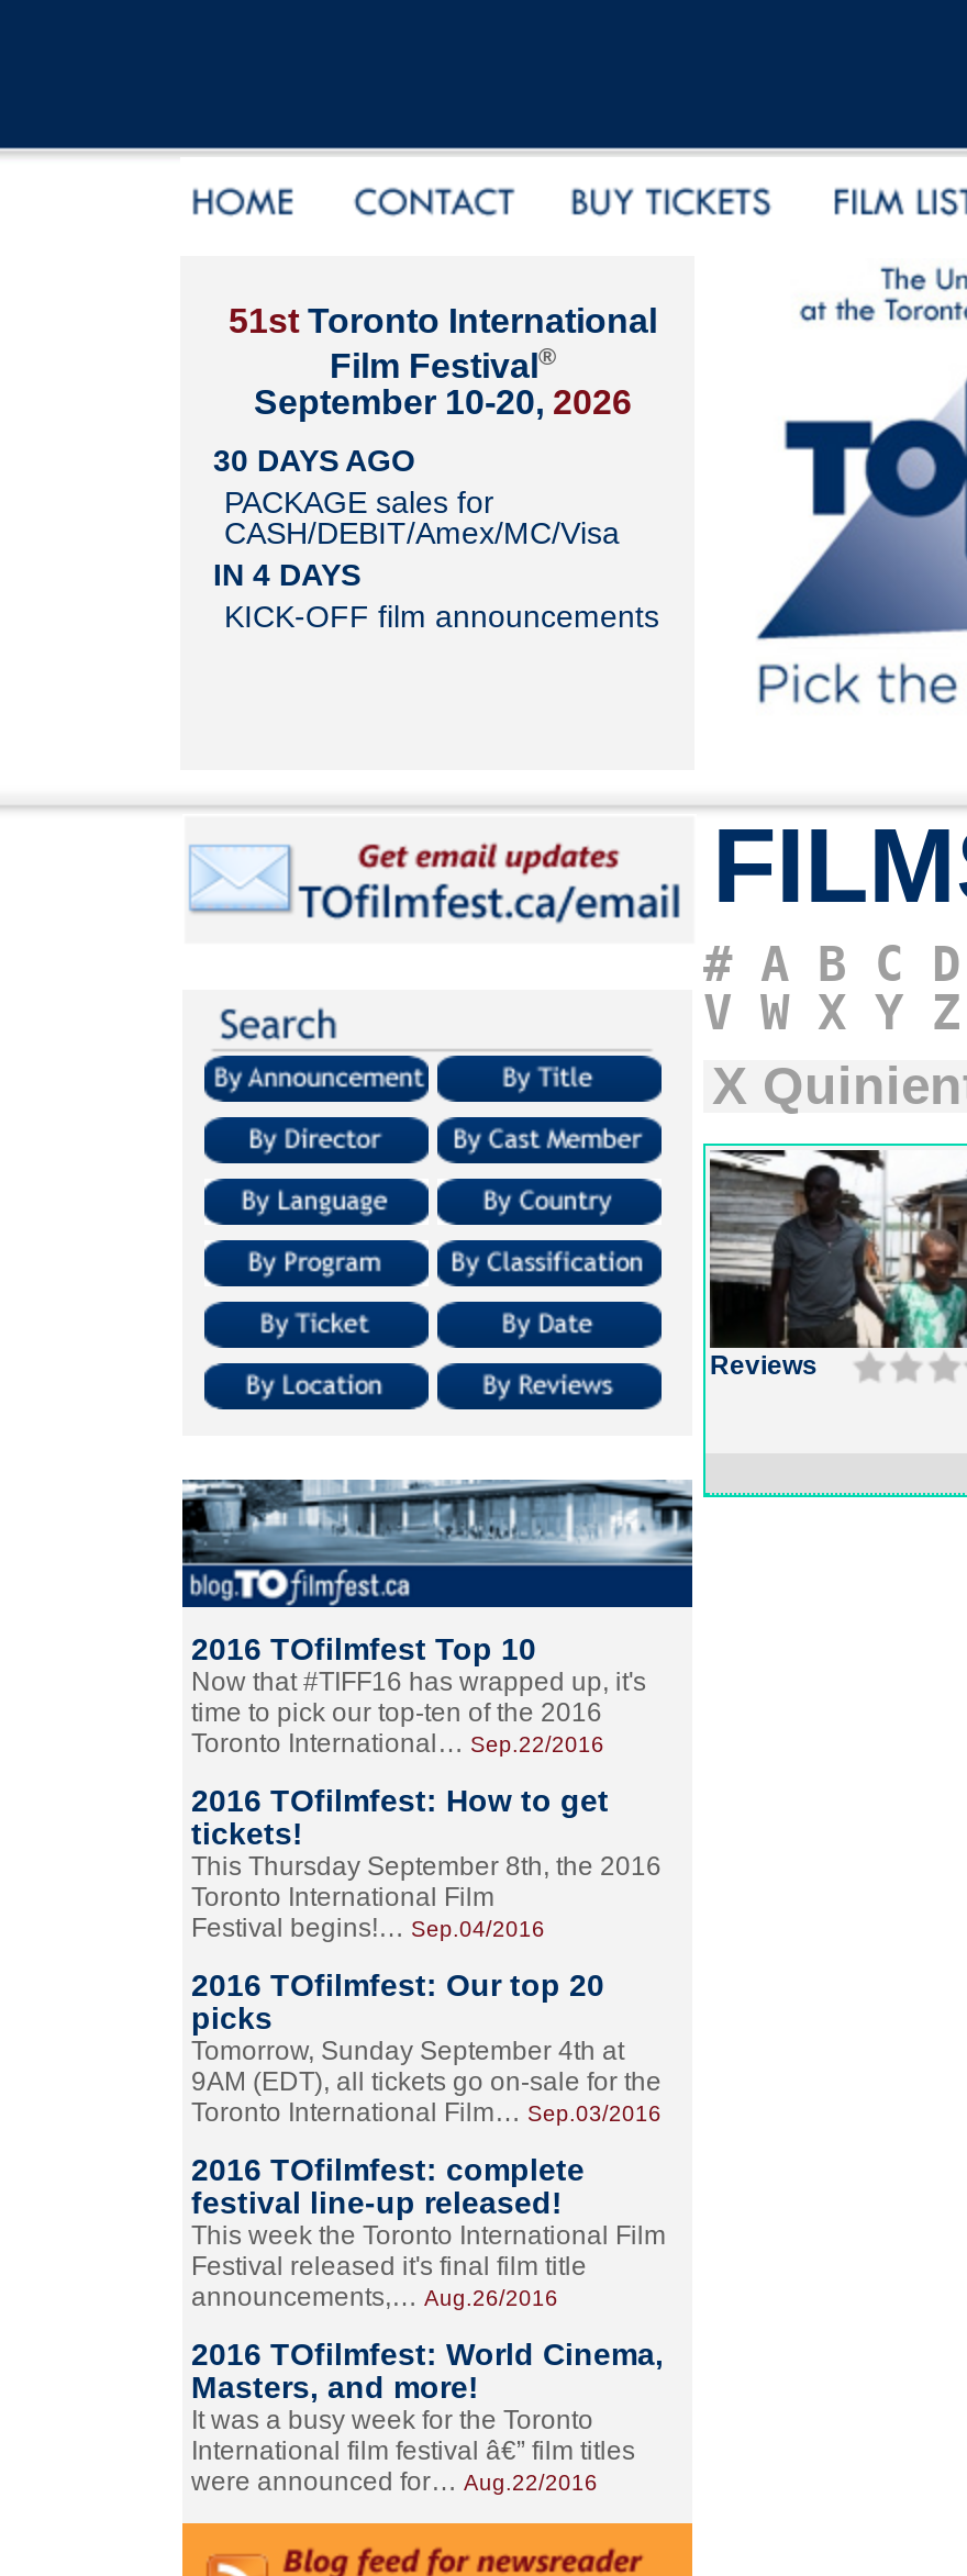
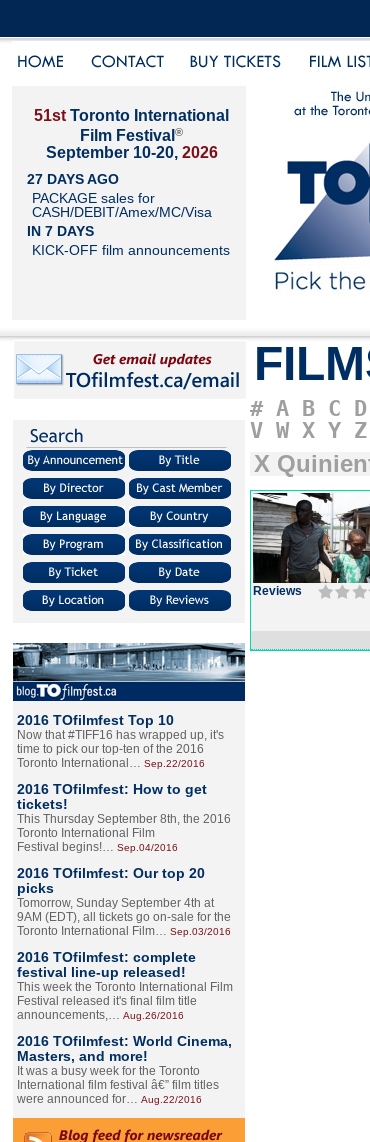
- 30 DAYS AGO
+ 27 DAYS AGO

- IN 4 DAYS
+ IN 7 DAYS
